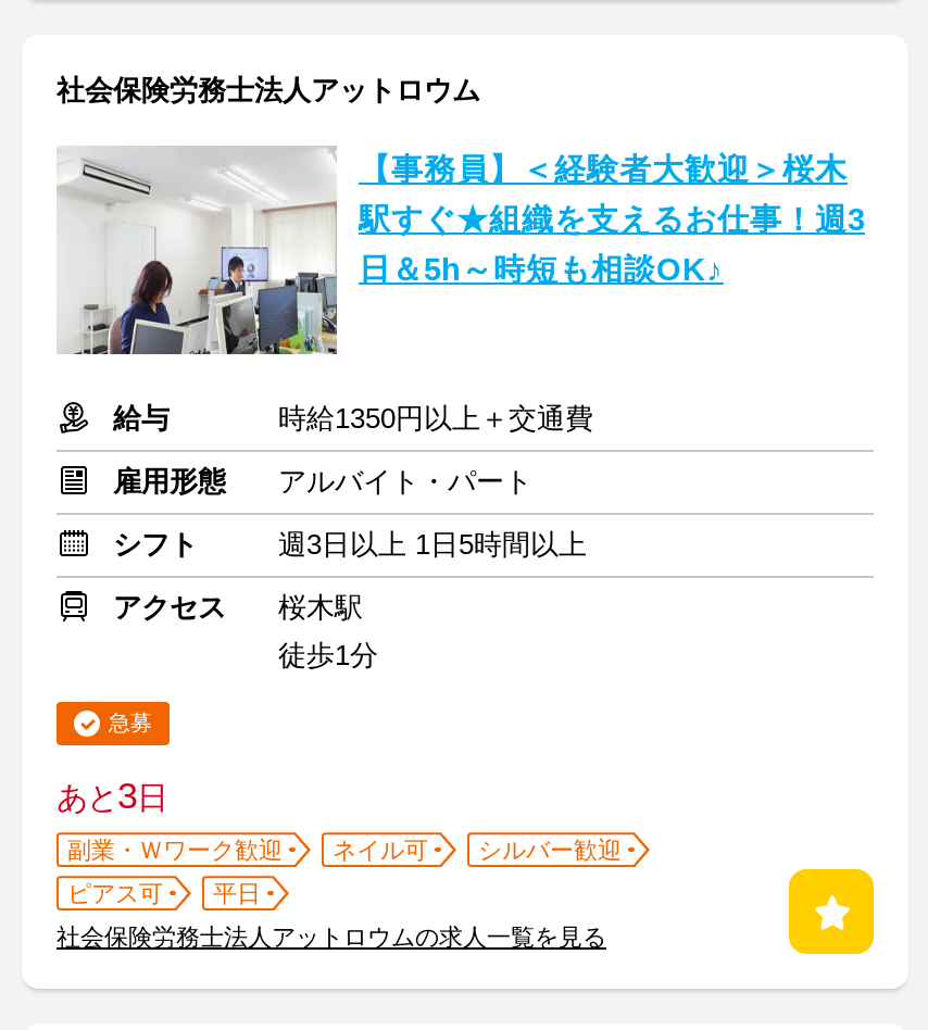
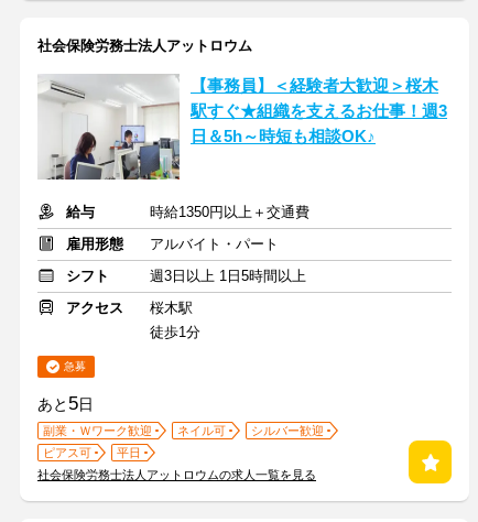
- あと3日
+ あと5日
